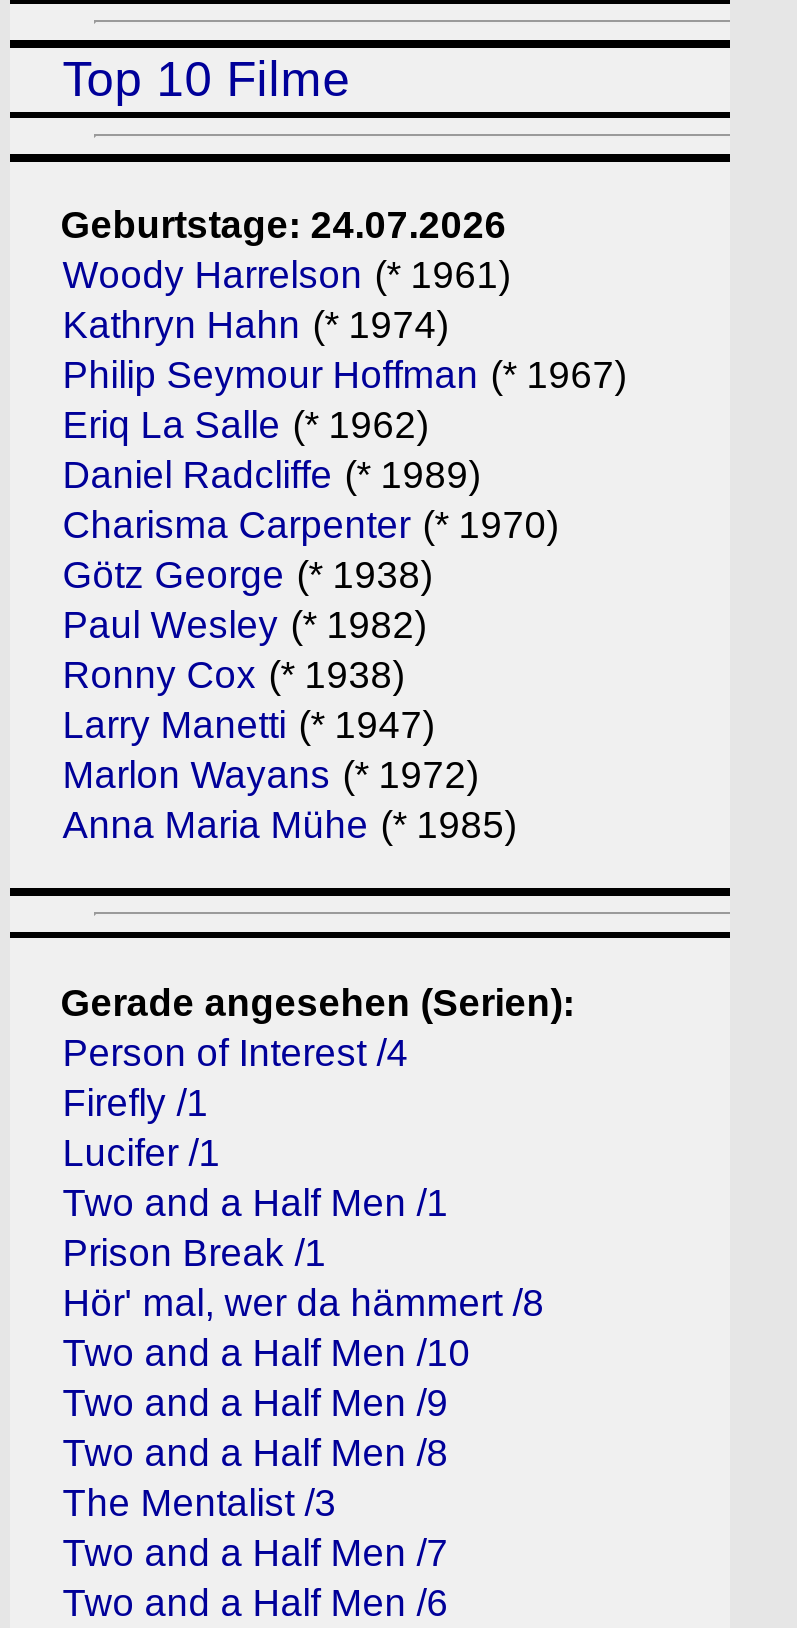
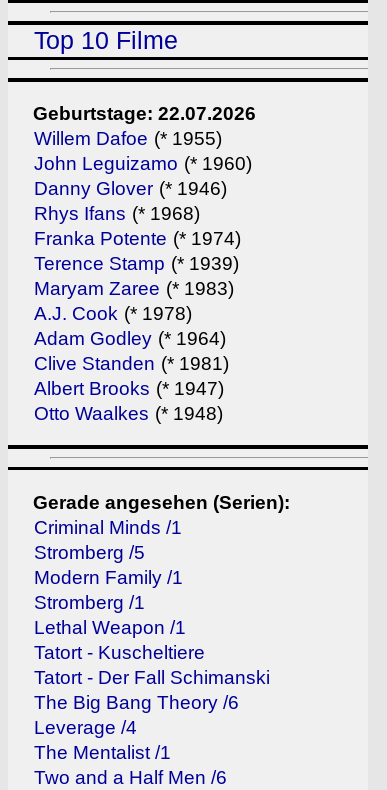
- Geburtstage: 24.07.2026
- Woody Harrelson (* 1961)
- Kathryn Hahn (* 1974)
- Philip Seymour Hoffman (* 1967)
- Eriq La Salle (* 1962)
- Daniel Radcliffe (* 1989)
- Charisma Carpenter (* 1970)
- Götz George (* 1938)
- Paul Wesley (* 1982)
- Ronny Cox (* 1938)
- Larry Manetti (* 1947)
- Marlon Wayans (* 1972)
- Anna Maria Mühe (* 1985)
+ Geburtstage: 22.07.2026
+ Willem Dafoe (* 1955)
+ John Leguizamo (* 1960)
+ Danny Glover (* 1946)
+ Rhys Ifans (* 1968)
+ Franka Potente (* 1974)
+ Terence Stamp (* 1939)
+ Maryam Zaree (* 1983)
+ A.J. Cook (* 1978)
+ Adam Godley (* 1964)
+ Clive Standen (* 1981)
+ Albert Brooks (* 1947)
+ Otto Waalkes (* 1948)

- Person of Interest /4
- Firefly /1
- Lucifer /1
- Two and a Half Men /1
- Prison Break /1
- Hör' mal, wer da hämmert /8
- Two and a Half Men /10
- Two and a Half Men /9
- Two and a Half Men /8
- The Mentalist /3
- Two and a Half Men /7
+ Criminal Minds /1
+ Stromberg /5
+ Modern Family /1
+ Stromberg /1
+ Lethal Weapon /1
+ Tatort - Kuscheltiere
+ Tatort - Der Fall Schimanski
+ The Big Bang Theory /6
+ Leverage /4
+ The Mentalist /1
